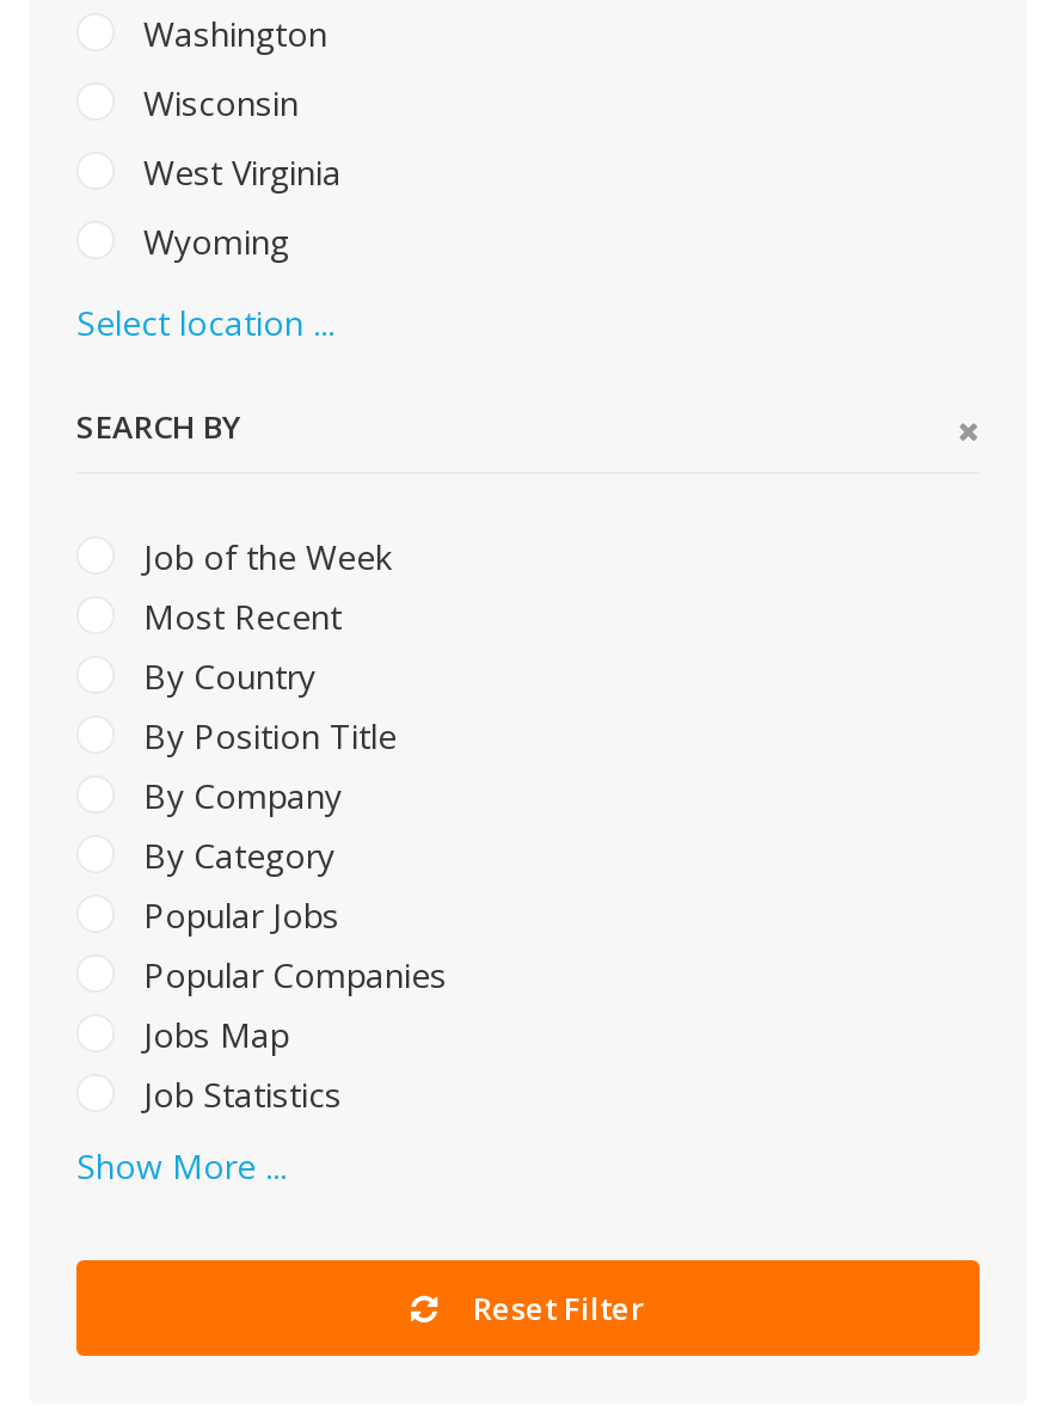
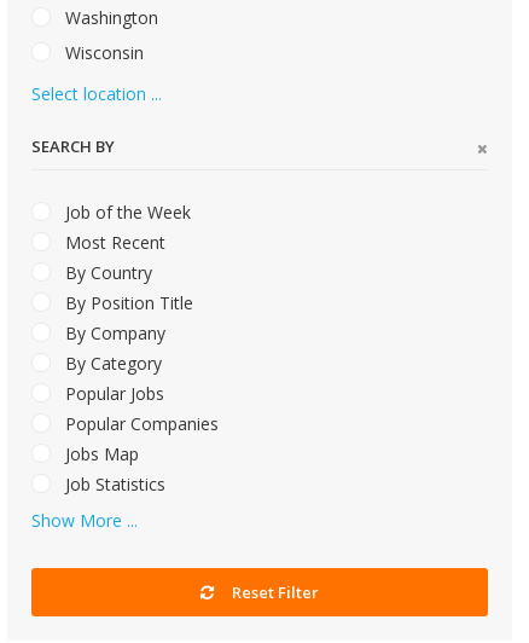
- West Virginia
- Wyoming
